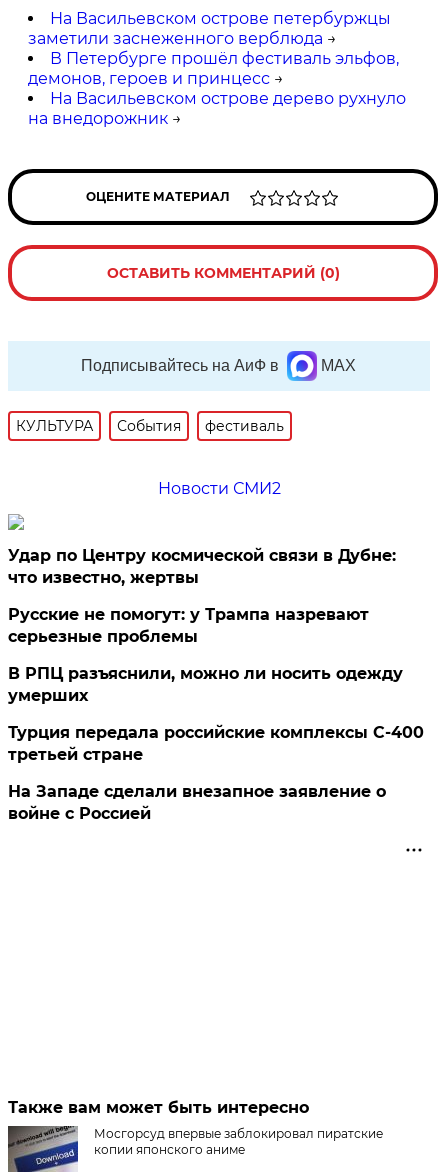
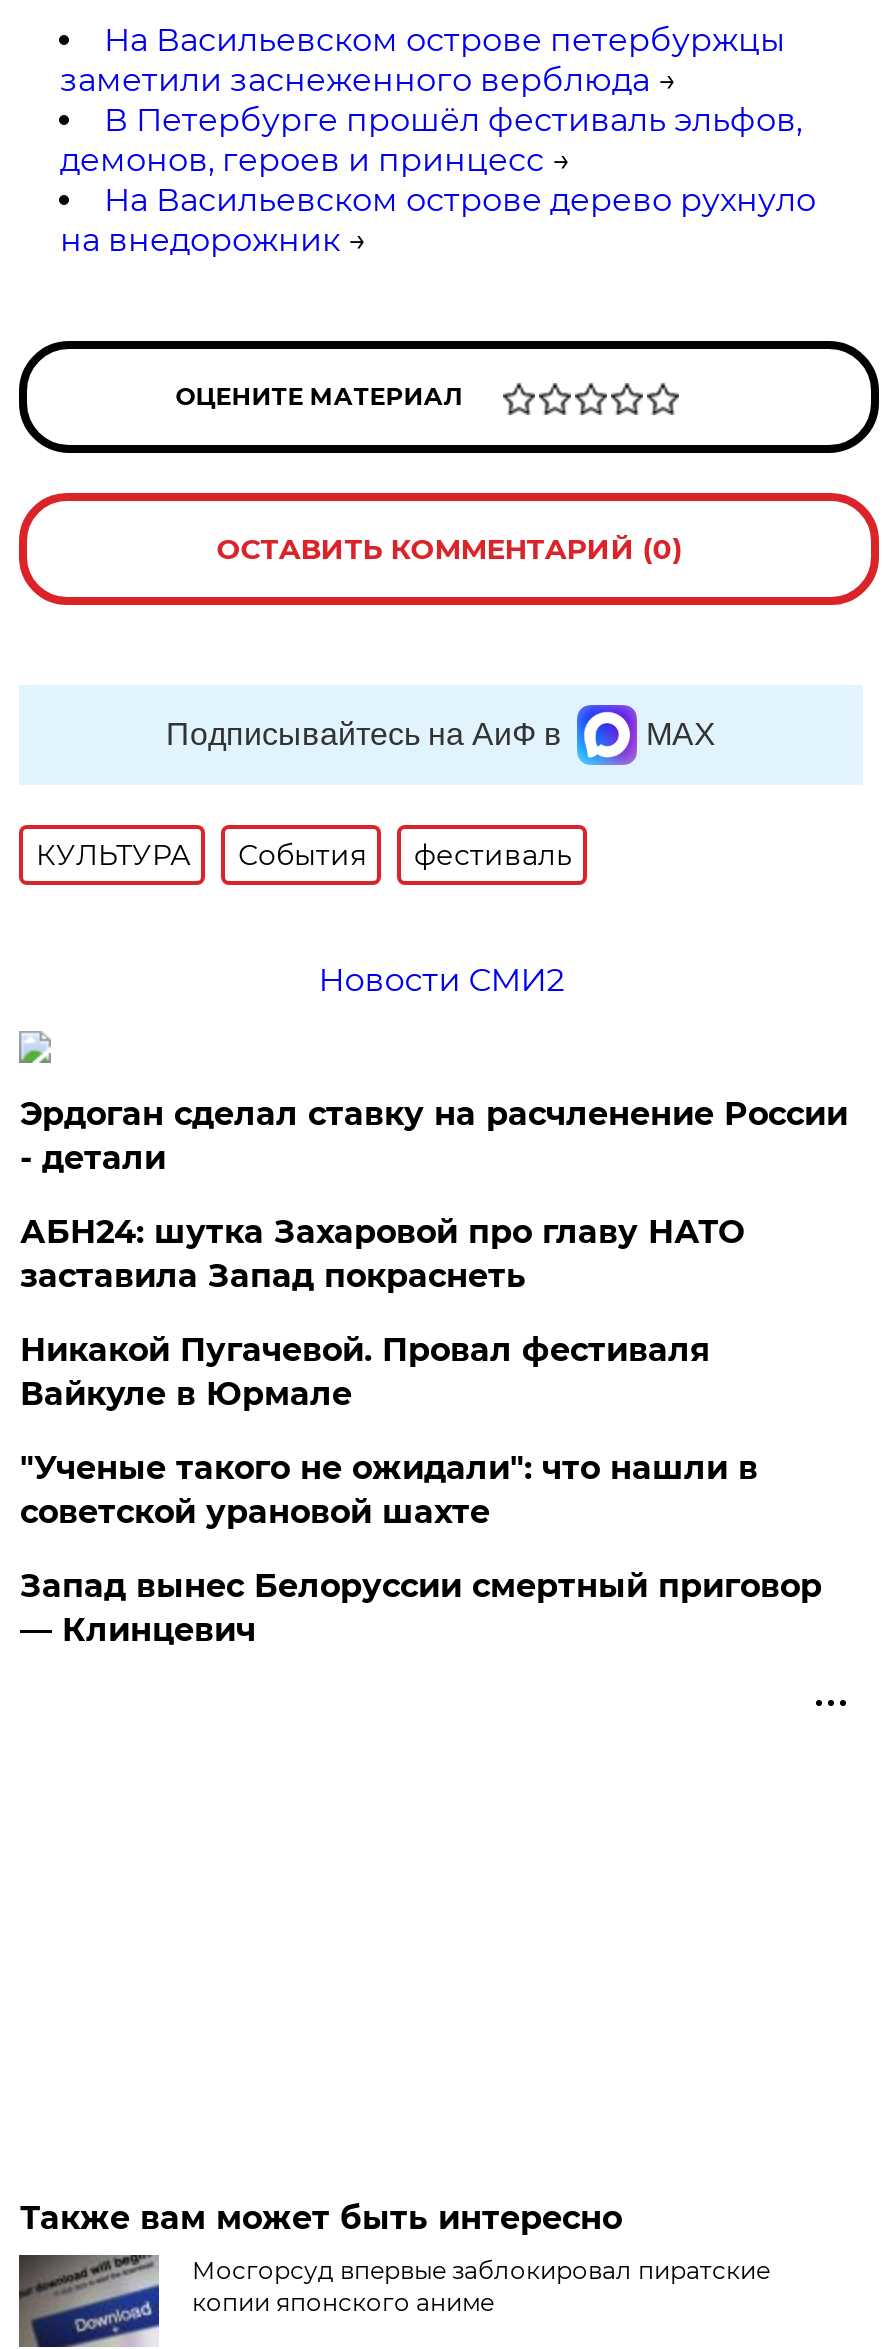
- Удар по Центру космической связи в Дубне:
- что известно, жертвы
+ Эрдоган сделал ставку на расчленение России
+ - детали

- Русские не помогут: у Трампа назревают
- серьезные проблемы
+ АБН24: шутка Захаровой про главу НАТО
+ заставила Запад покраснеть

- В РПЦ разъяснили, можно ли носить одежду
- умерших
+ Никакой Пугачевой. Провал фестиваля
+ Вайкуле в Юрмале

- Турция передала российские комплексы С-400
- третьей стране
+ "Ученые такого не ожидали": что нашли в
+ советской урановой шахте

- На Западе сделали внезапное заявление о
- войне с Россией
+ Запад вынес Белоруссии смертный приговор
+ — Клинцевич
